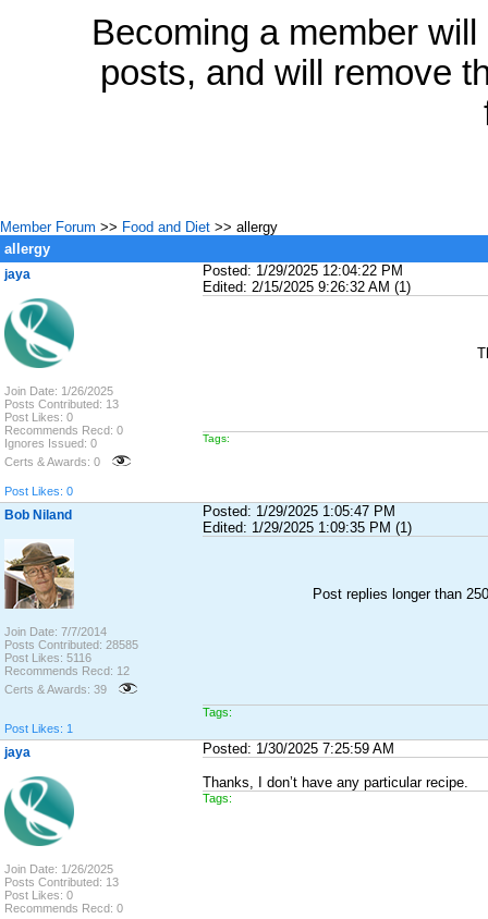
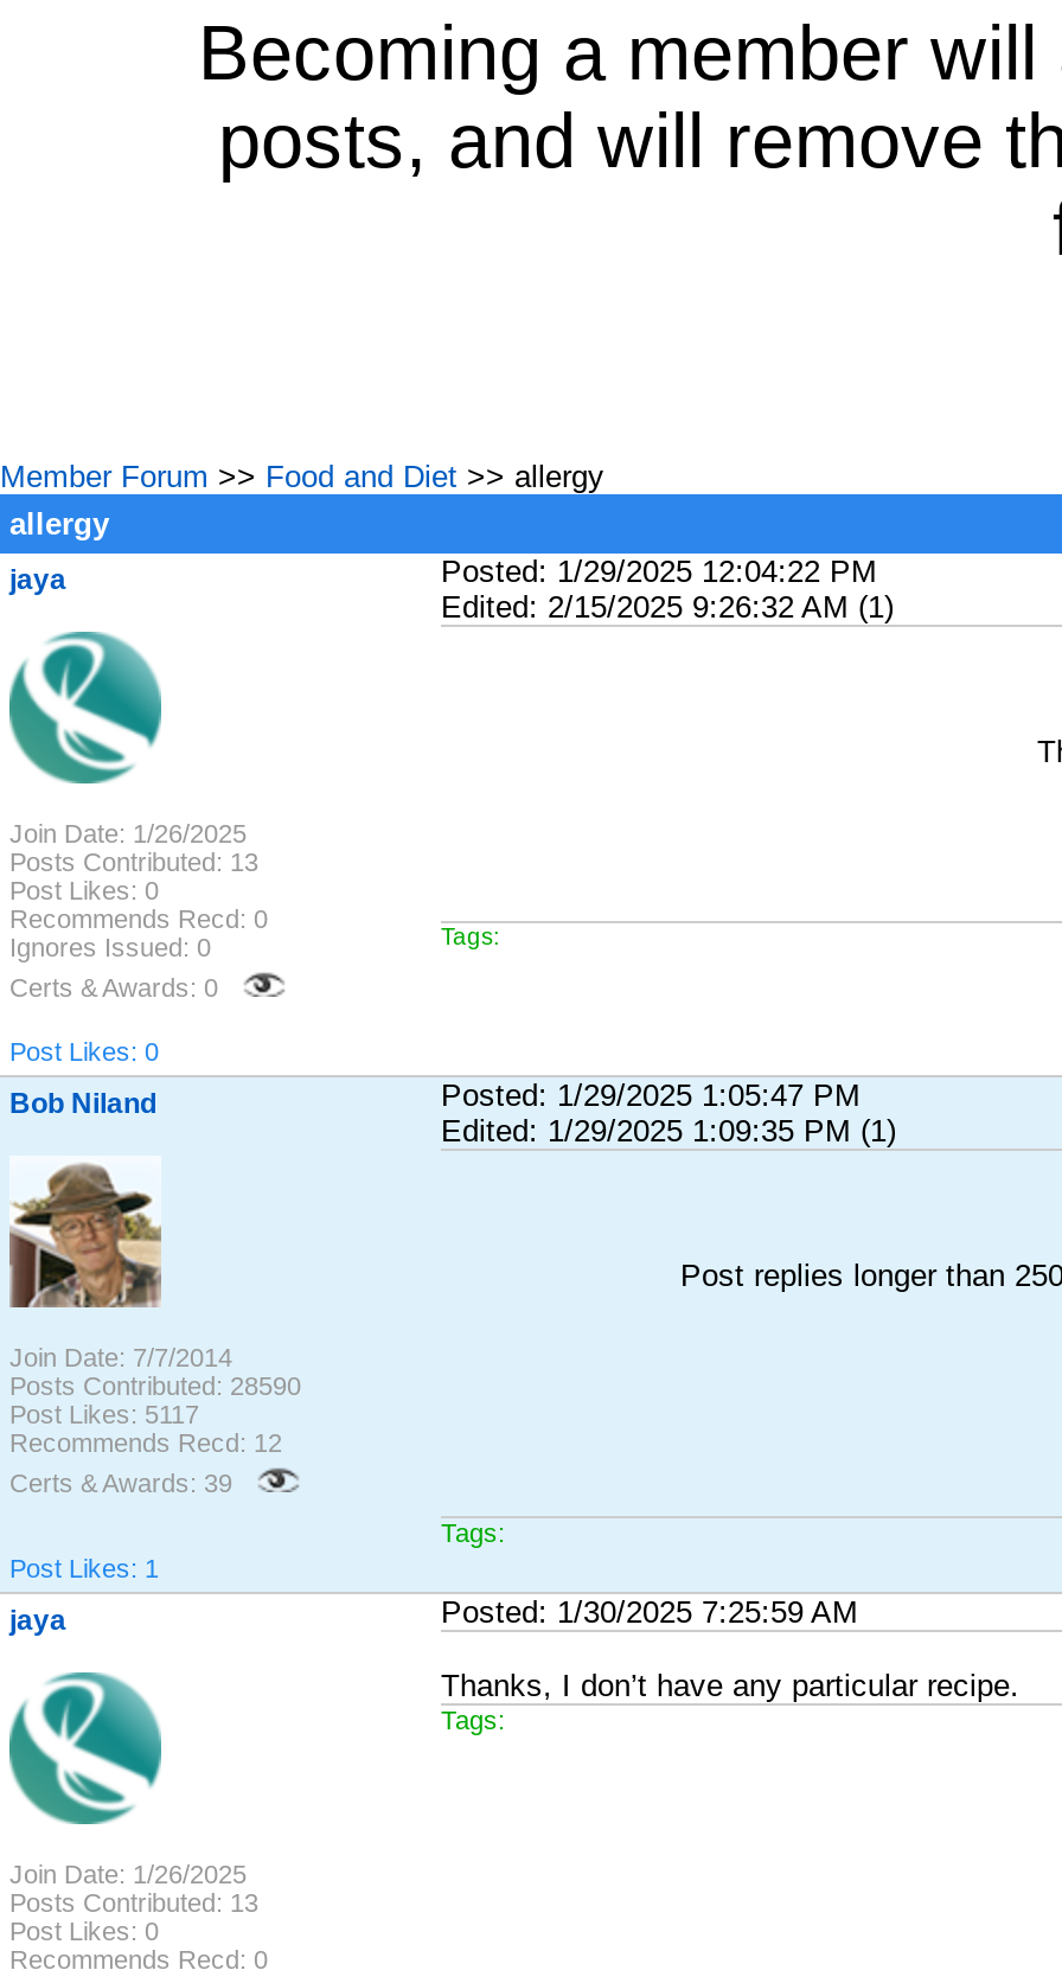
- Posts Contributed: 28585
+ Posts Contributed: 28590

- Post Likes: 5116
+ Post Likes: 5117
